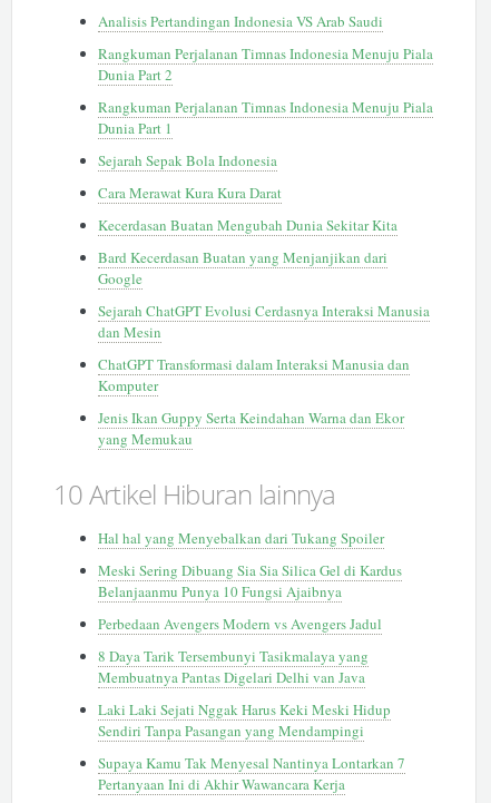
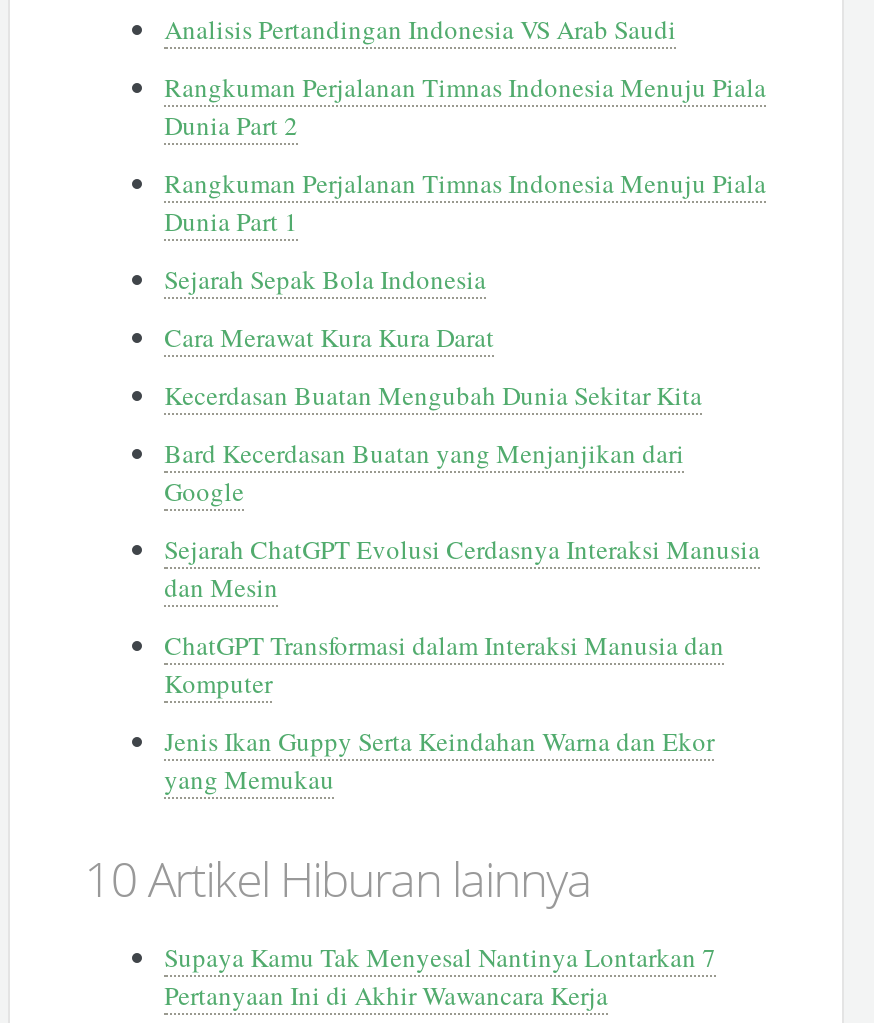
- Hal hal yang Menyebalkan dari Tukang Spoiler
- Meski Sering Dibuang Sia Sia Silica Gel di Kardus
- Belanjaanmu Punya 10 Fungsi Ajaibnya
- Perbedaan Avengers Modern vs Avengers Jadul
- 8 Daya Tarik Tersembunyi Tasikmalaya yang
- Membuatnya Pantas Digelari Delhi van Java
- Laki Laki Sejati Nggak Harus Keki Meski Hidup
- Sendiri Tanpa Pasangan yang Mendampingi
